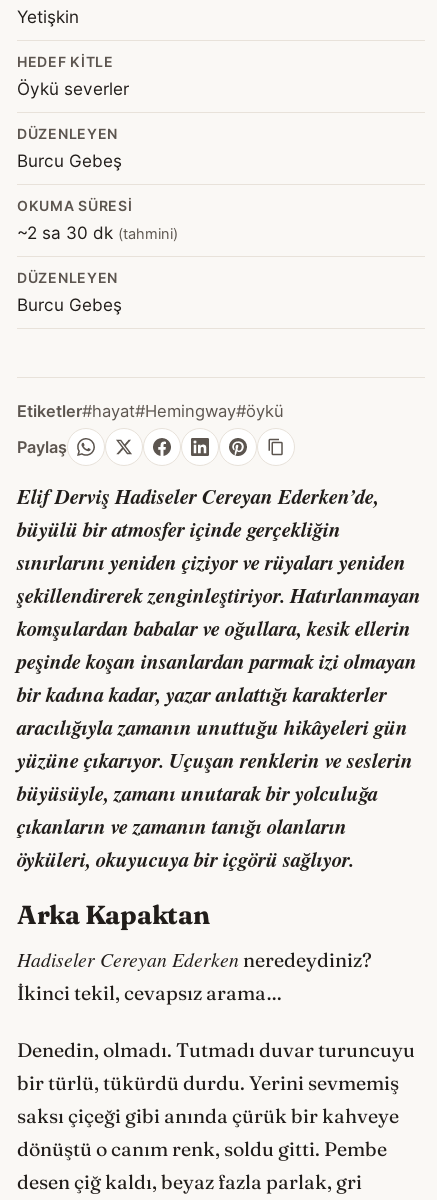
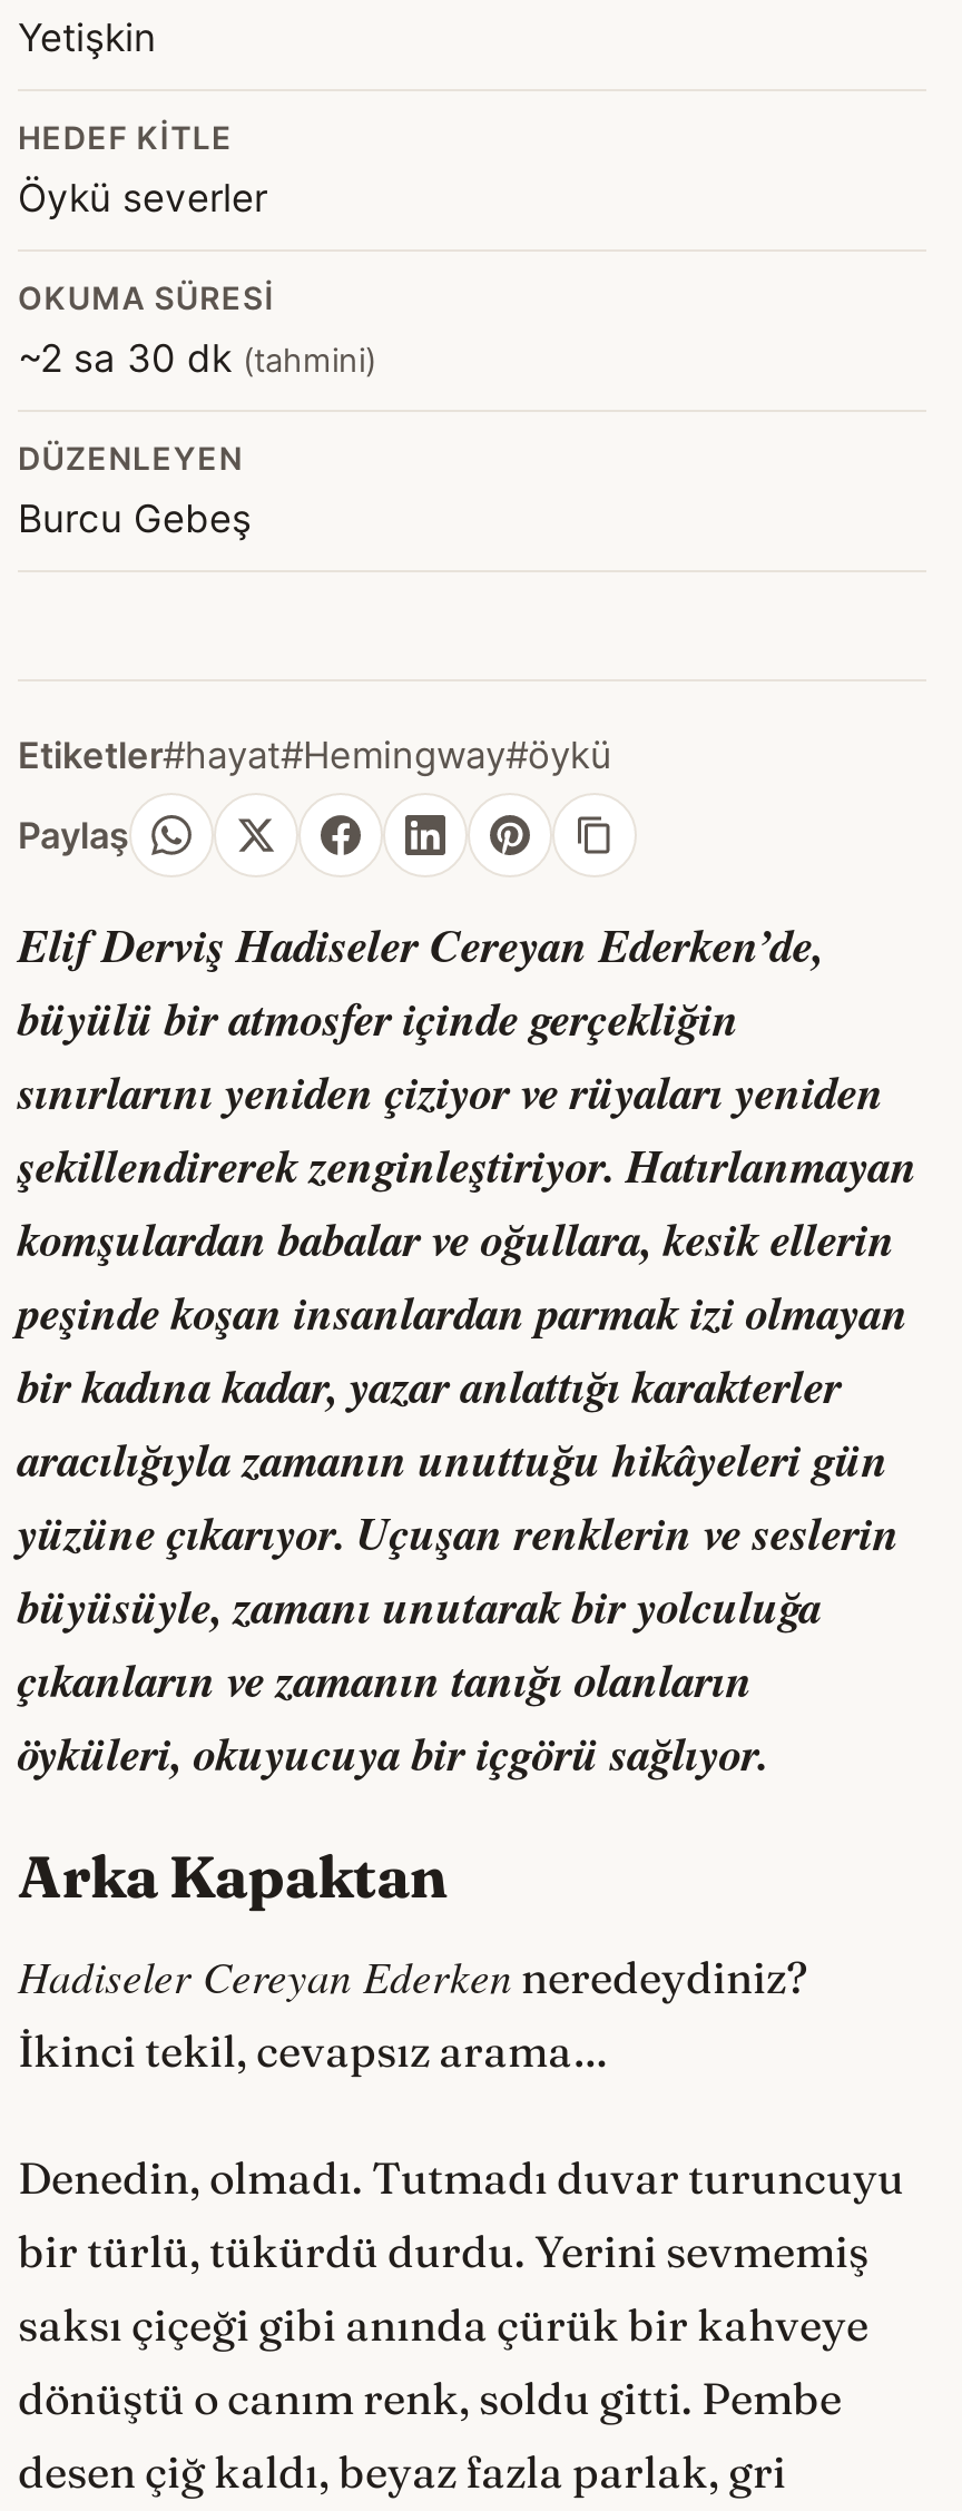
- DÜZENLEYEN
- Burcu Gebeş
